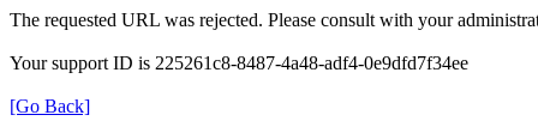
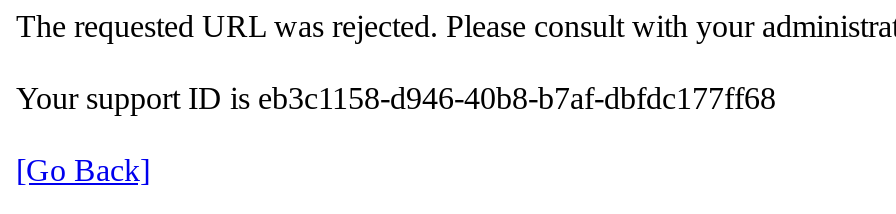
- Your support ID is 225261c8-8487-4a48-adf4-0e9dfd7f34ee
+ Your support ID is eb3c1158-d946-40b8-b7af-dbfdc177ff68
